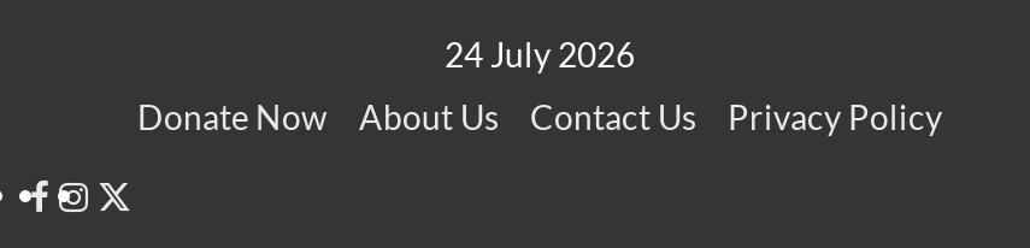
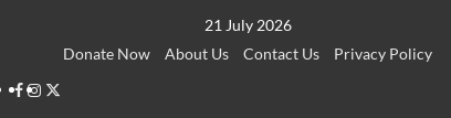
- 24 July 2026
+ 21 July 2026
